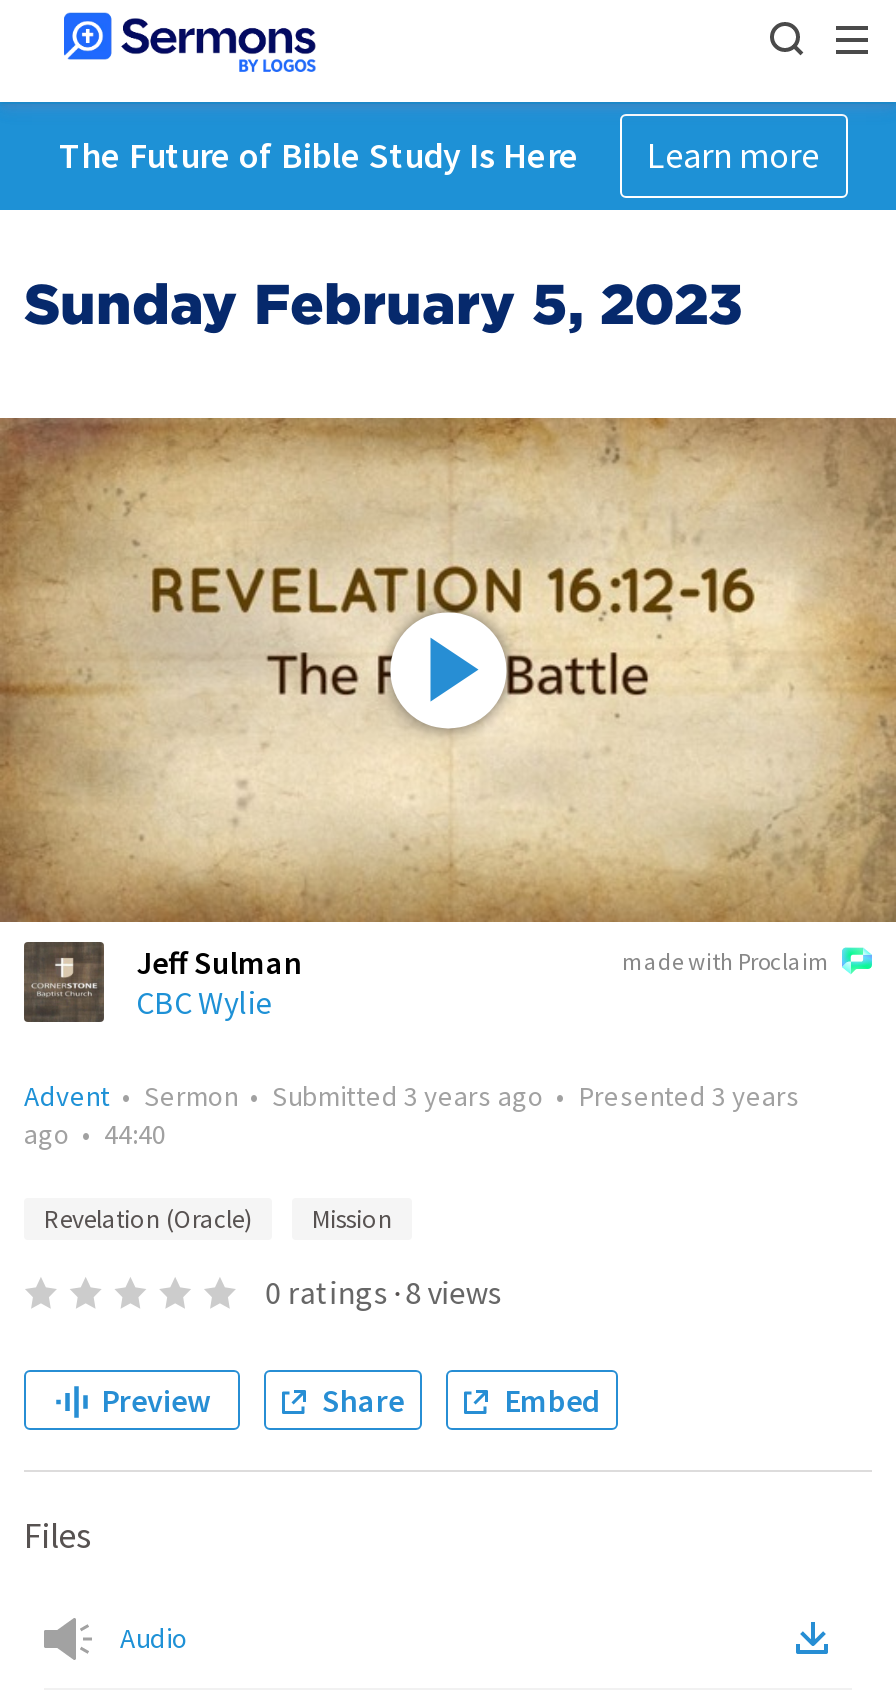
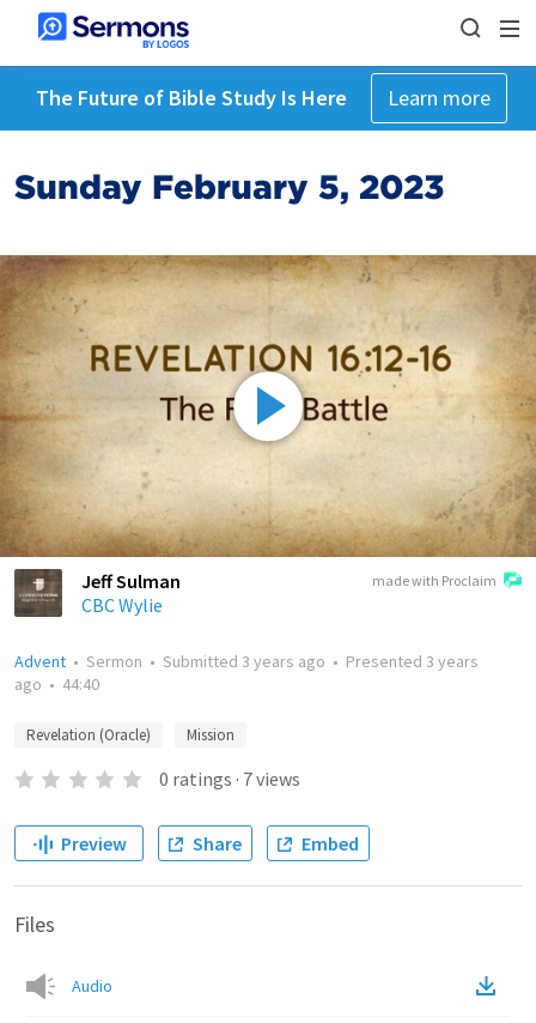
- 0 ratings · 8 views
+ 0 ratings · 7 views
